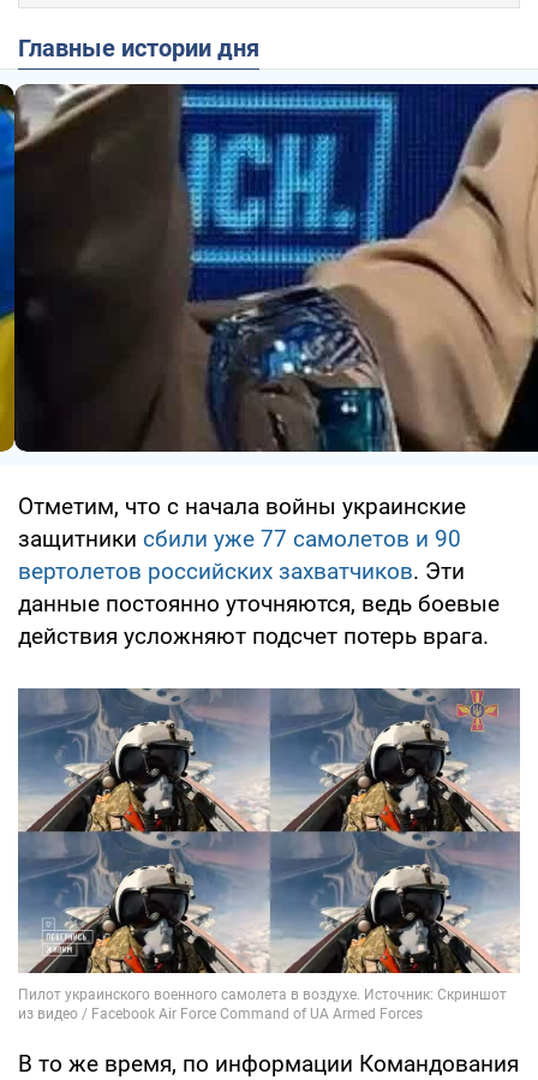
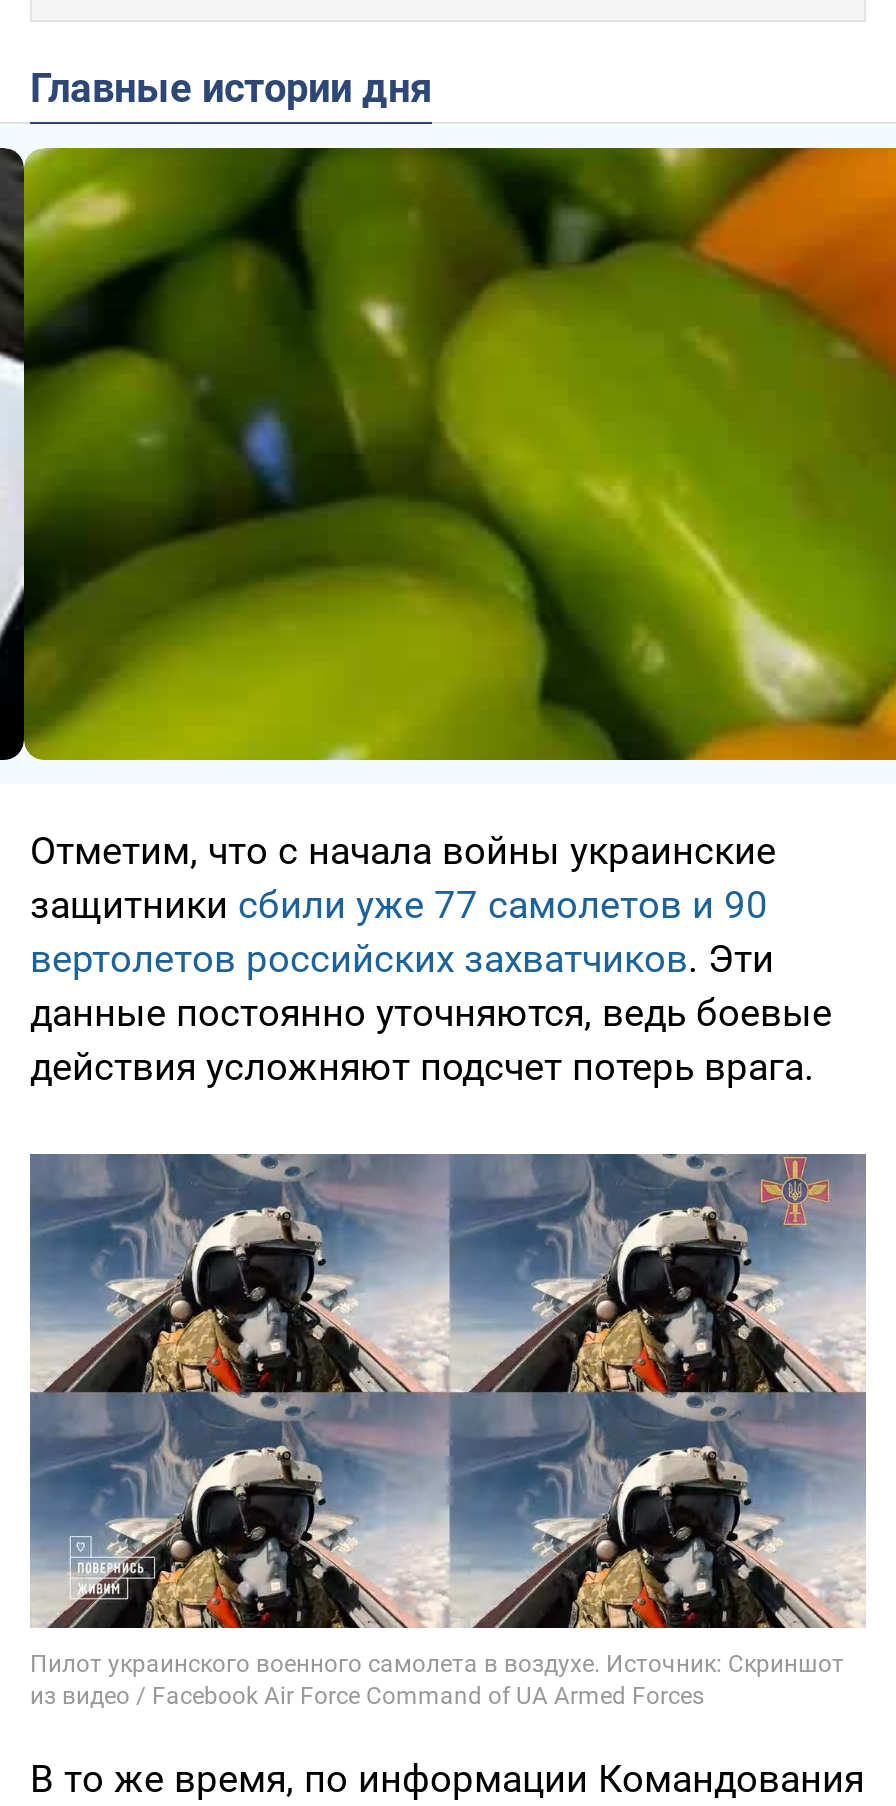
- [image]
+ [image]
